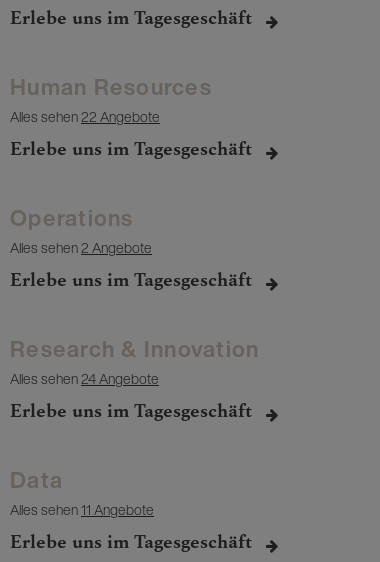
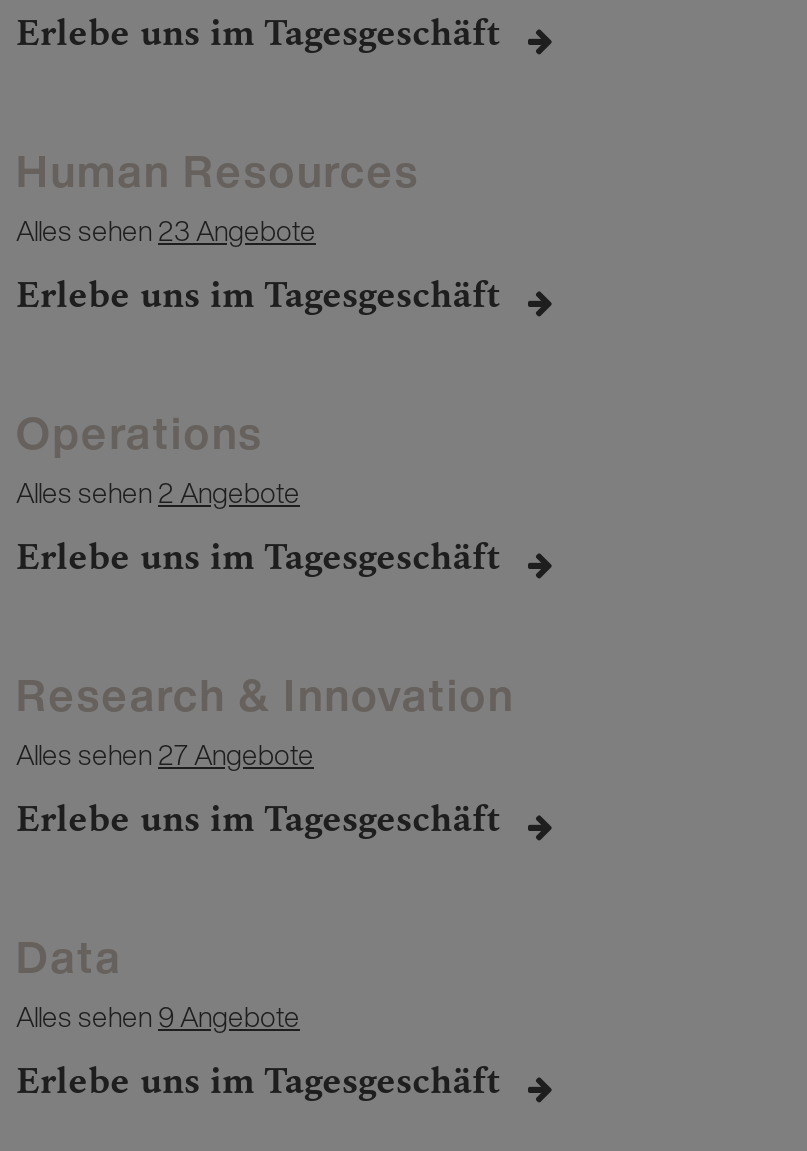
- Alles sehen 22 Angebote
+ Alles sehen 23 Angebote

- Alles sehen 24 Angebote
+ Alles sehen 27 Angebote

- Alles sehen 11 Angebote
+ Alles sehen 9 Angebote
